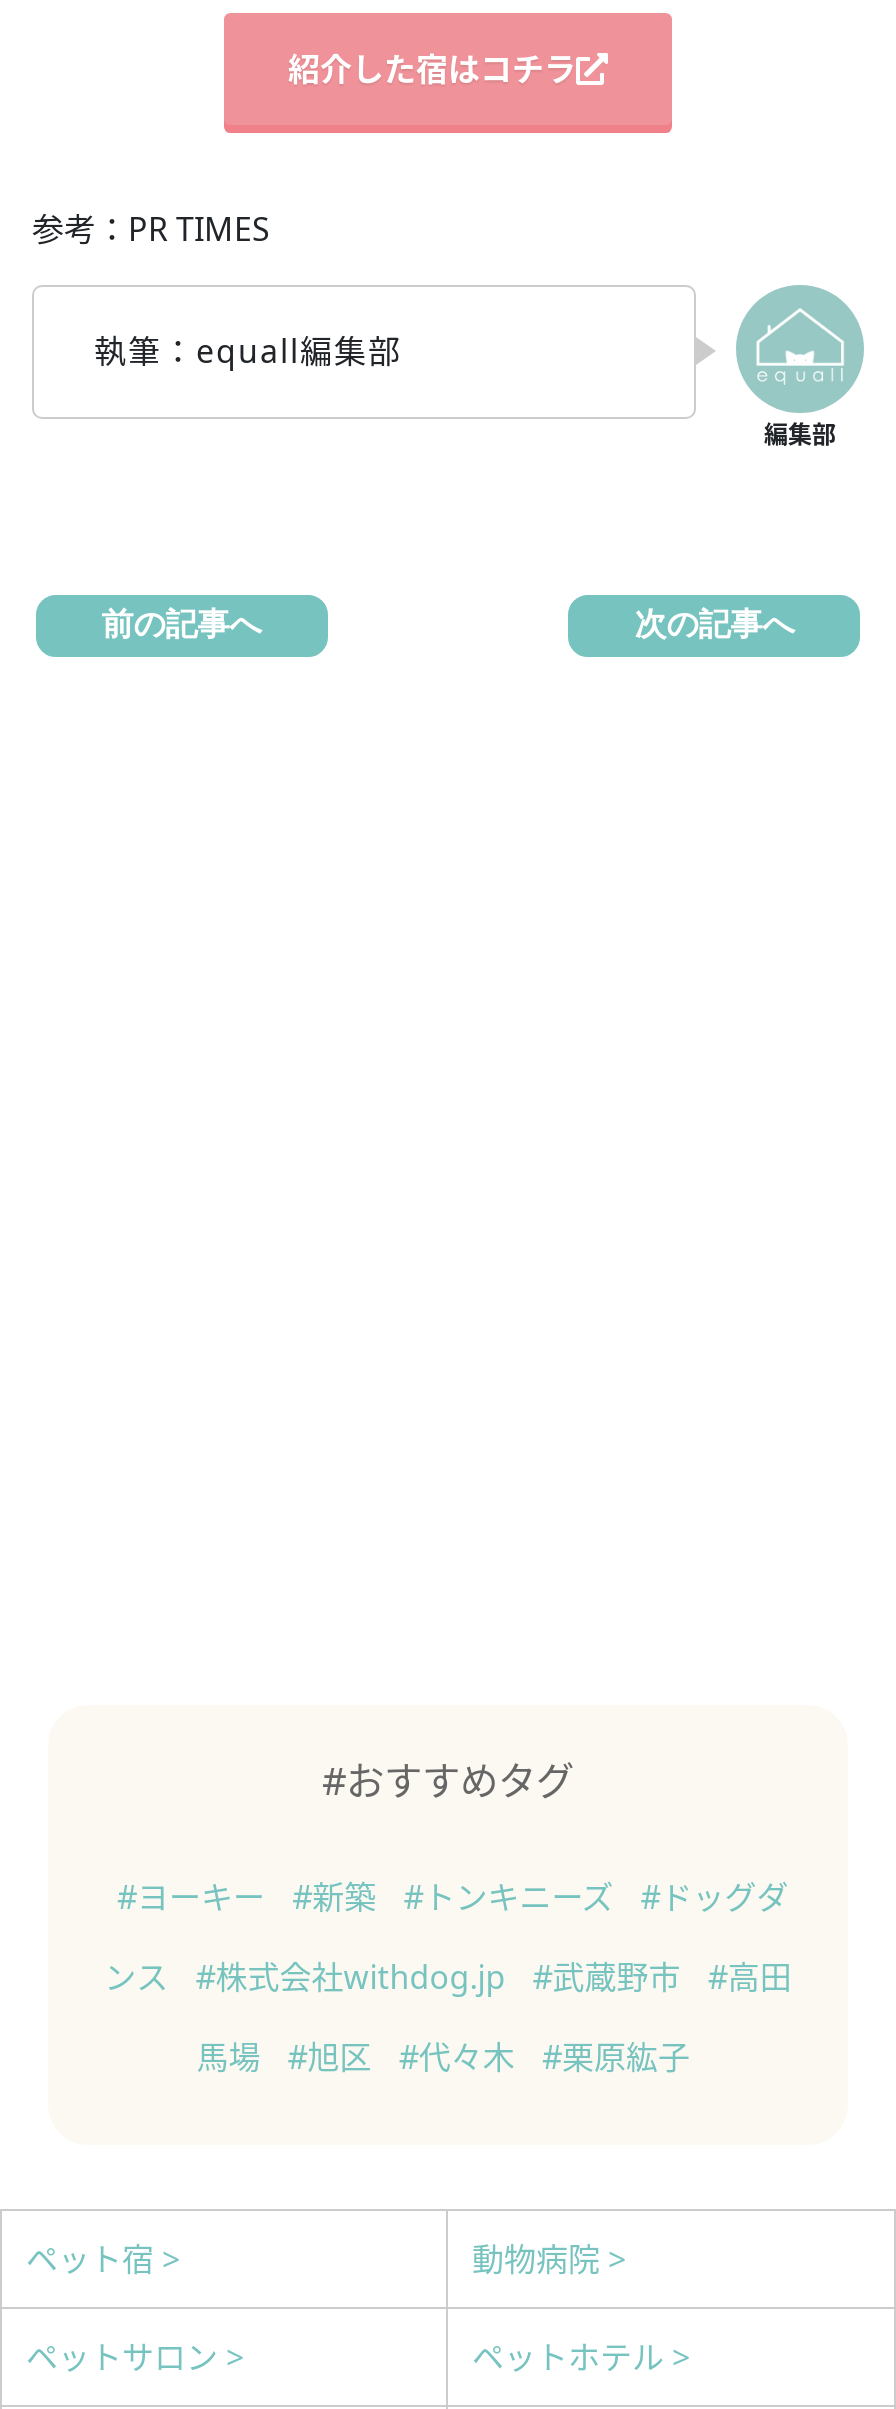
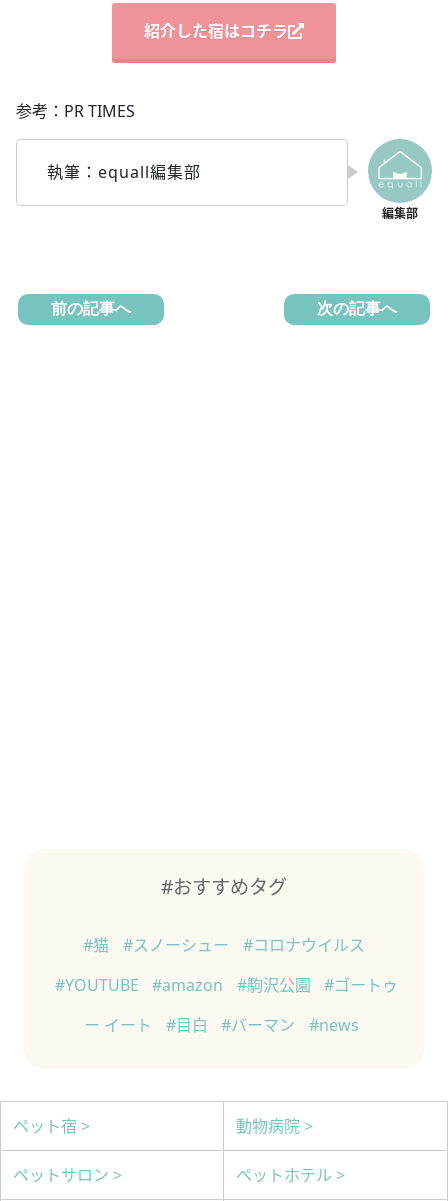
- #ヨーキー #新築 #トンキニーズ #ドッグダ
+ #猫 #スノーシュー #コロナウイルス

- ンス #株式会社withdog.jp #武蔵野市 #高田
+ #YOUTUBE #amazon #駒沢公園 #ゴートゥ

- 馬場 #旭区 #代々木 #栗原紘子
+ ー イート #目白 #バーマン #news
